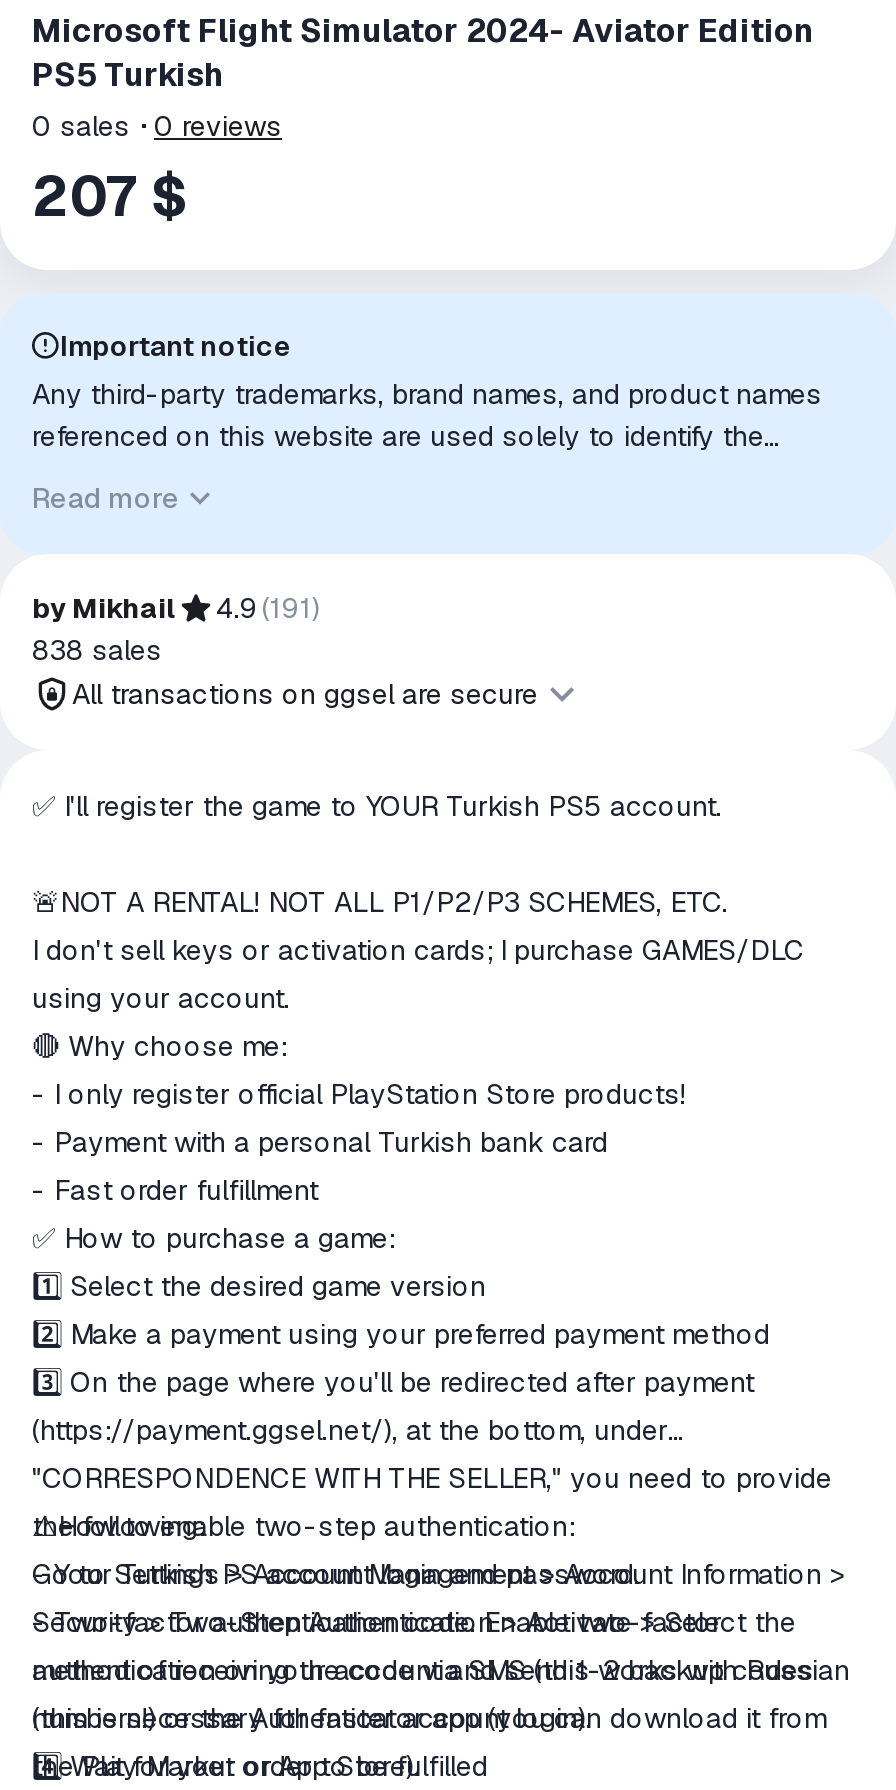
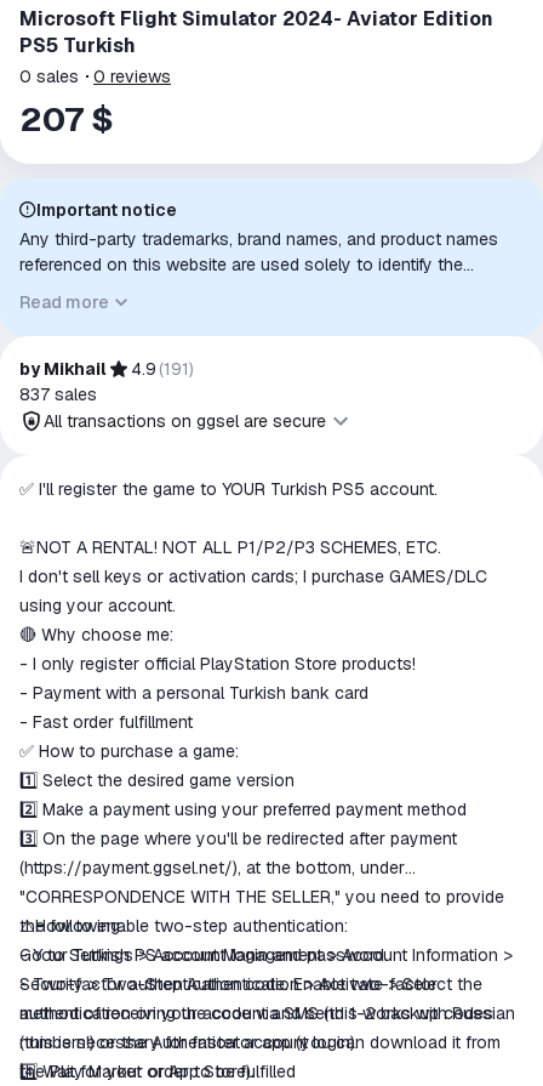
- 838 sales
+ 837 sales
